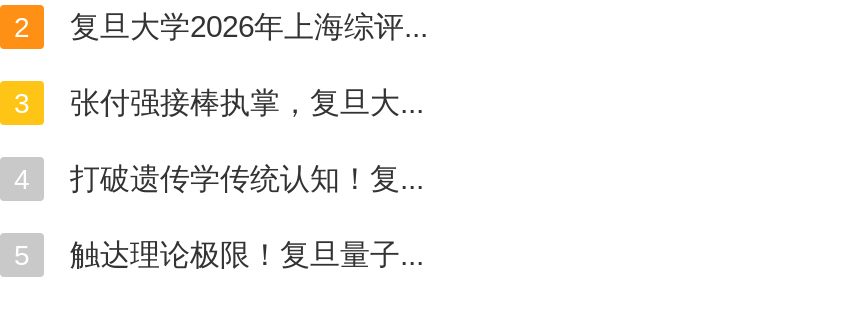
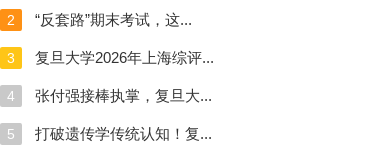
+ “反套路”期末考试，这...

moved down: 复旦大学2026年上海综评...

moved down: 张付强接棒执掌，复旦大...

moved down: 打破遗传学传统认知！复...

- 触达理论极限！复旦量子...
